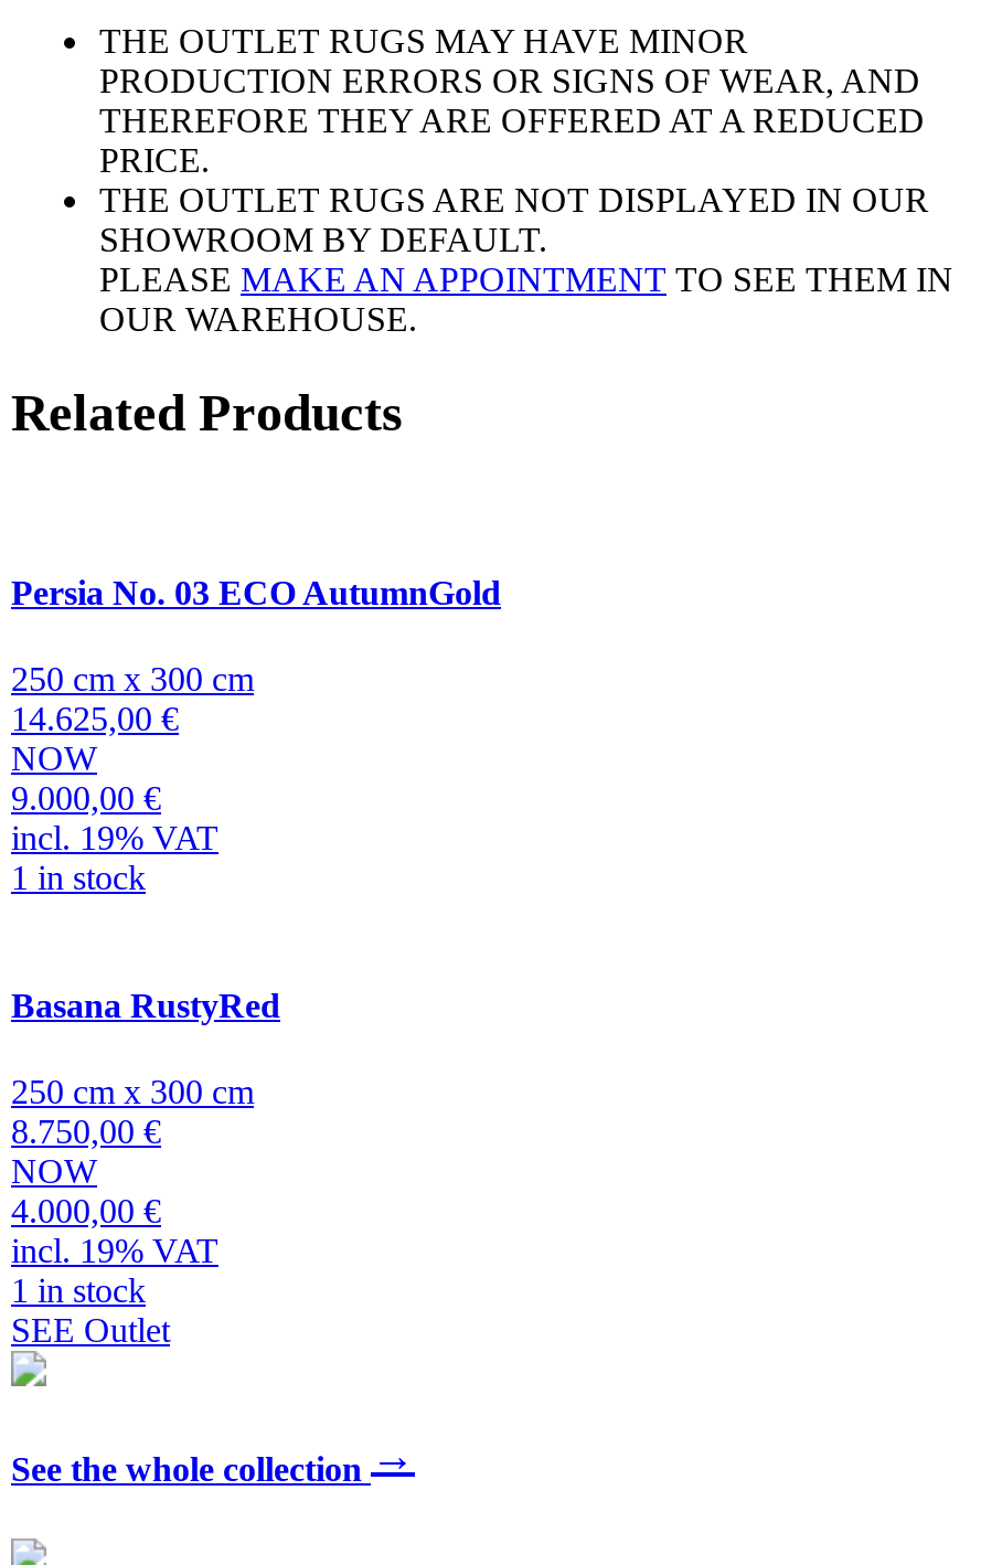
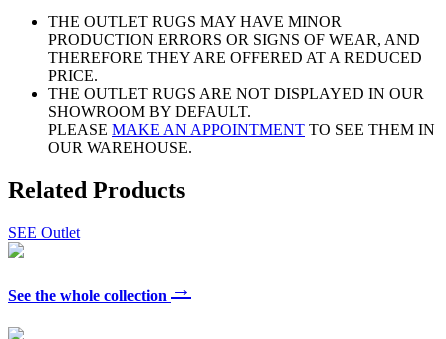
- Persia No. 03 ECO AutumnGold
- 250 cm x 300 cm
- 14.625,00 €
- NOW
- 9.000,00 €
- incl. 19% VAT
- 1 in stock
- Basana RustyRed
- 250 cm x 300 cm
- 8.750,00 €
- NOW
- 4.000,00 €
- incl. 19% VAT
- 1 in stock
